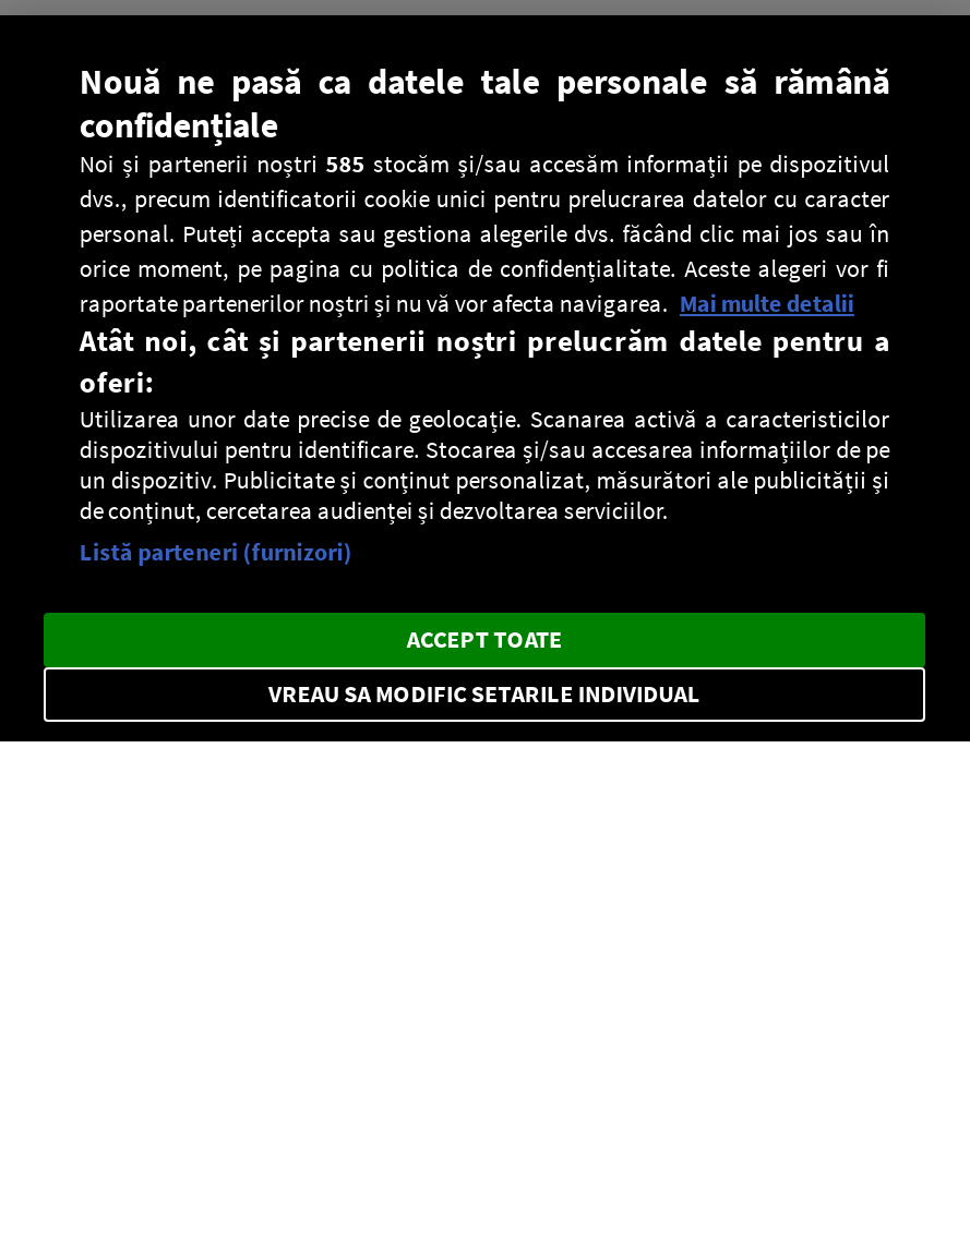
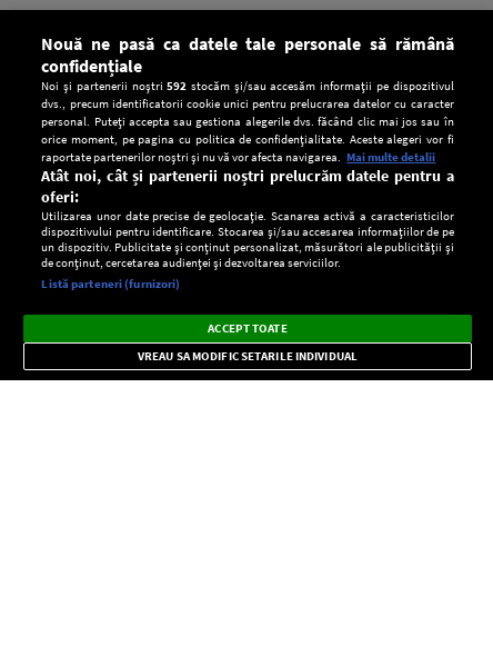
- Noi și partenerii noștri 585 stocăm și/sau accesăm informații pe dispozitivul
+ Noi și partenerii noștri 592 stocăm și/sau accesăm informații pe dispozitivul
